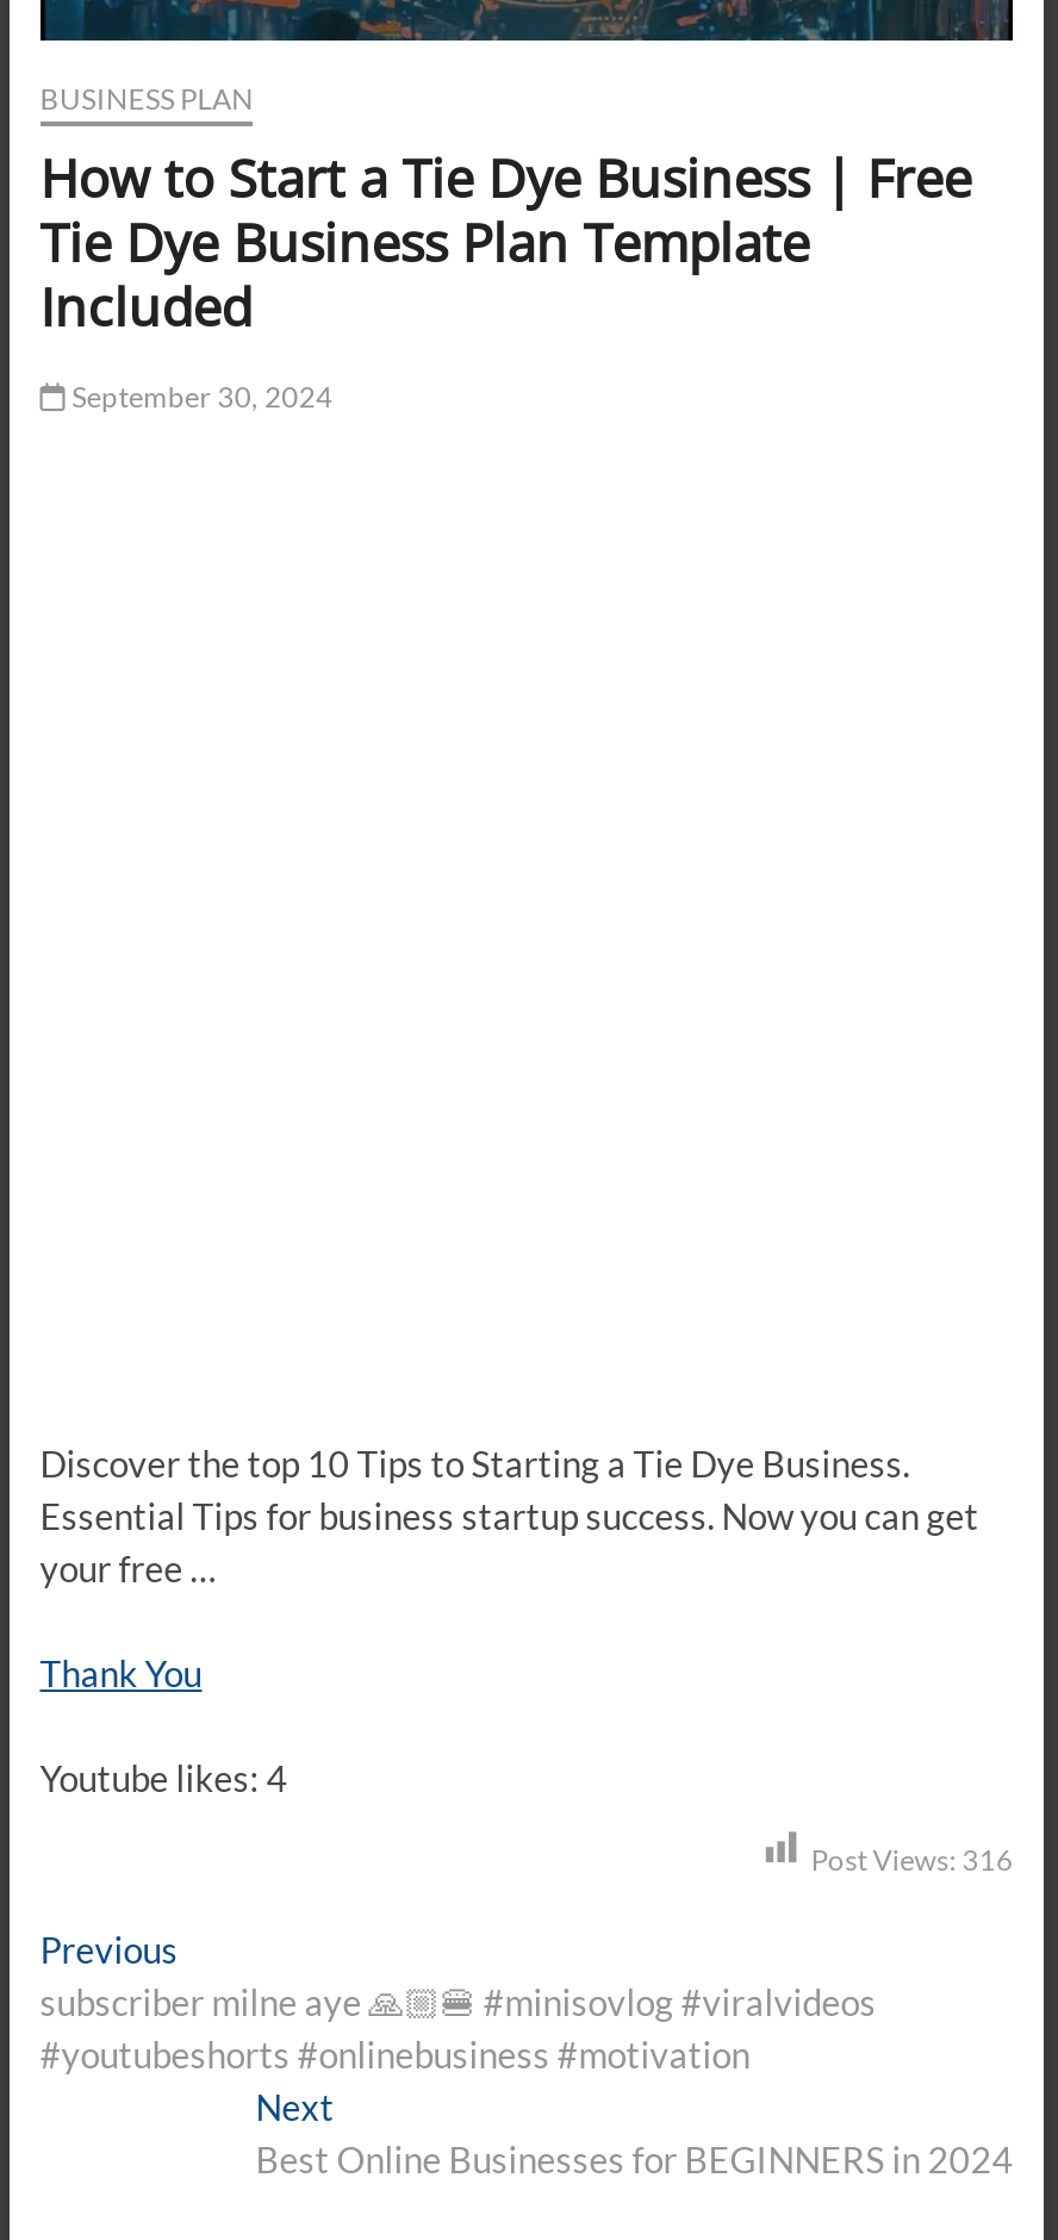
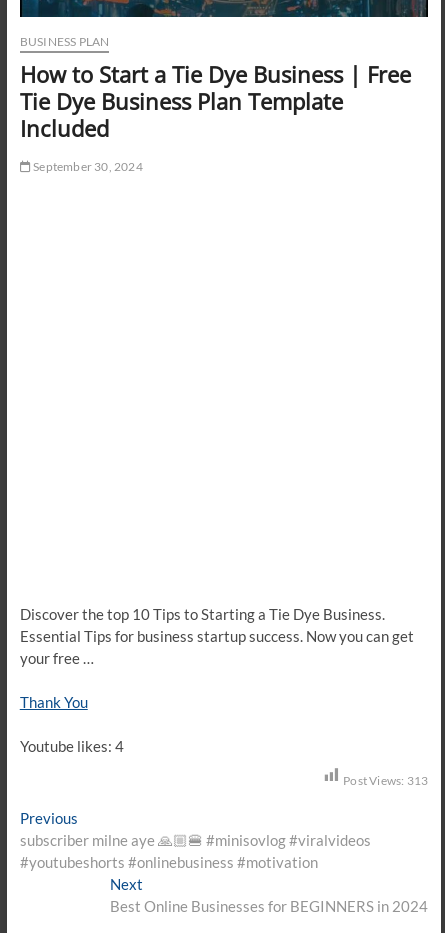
- Post Views: 316
+ Post Views: 313
